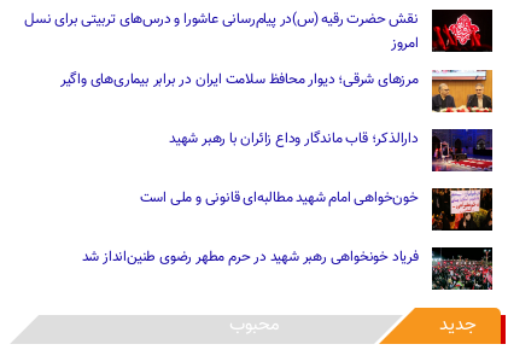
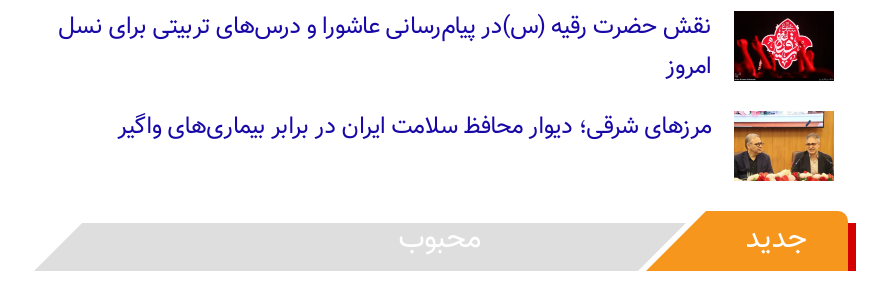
- [image]
- دارالذکر؛ قاب ماندگار وداع زائران با رهبر شهید
- خون‌خواهی امام شهید مطالبه‌ای قانونی و ملی است
- فریاد خونخواهی ‌رهبر شهید در حرم مطهر رضوی طنین‌انداز شد

- [image]

- [image]
